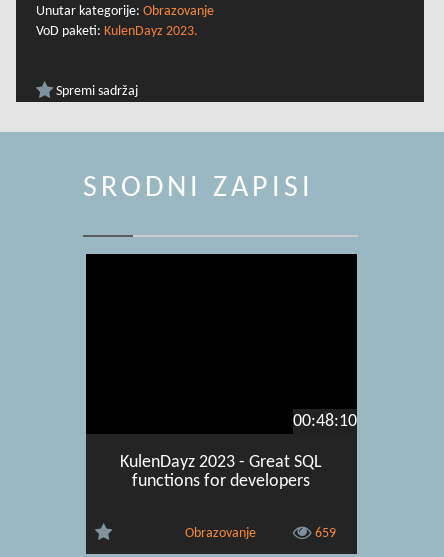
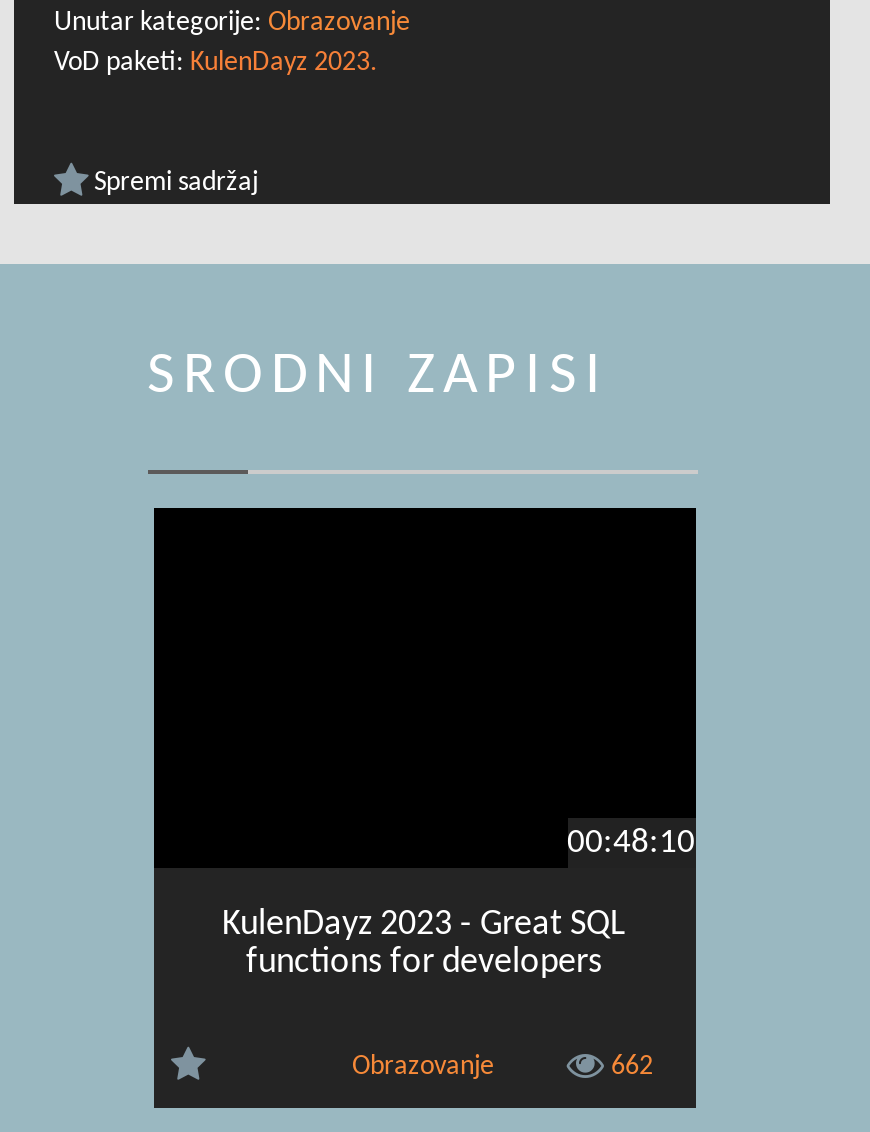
- 659
+ 662
